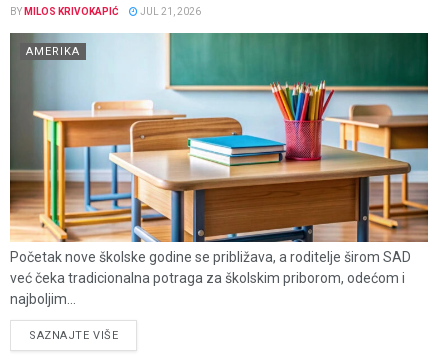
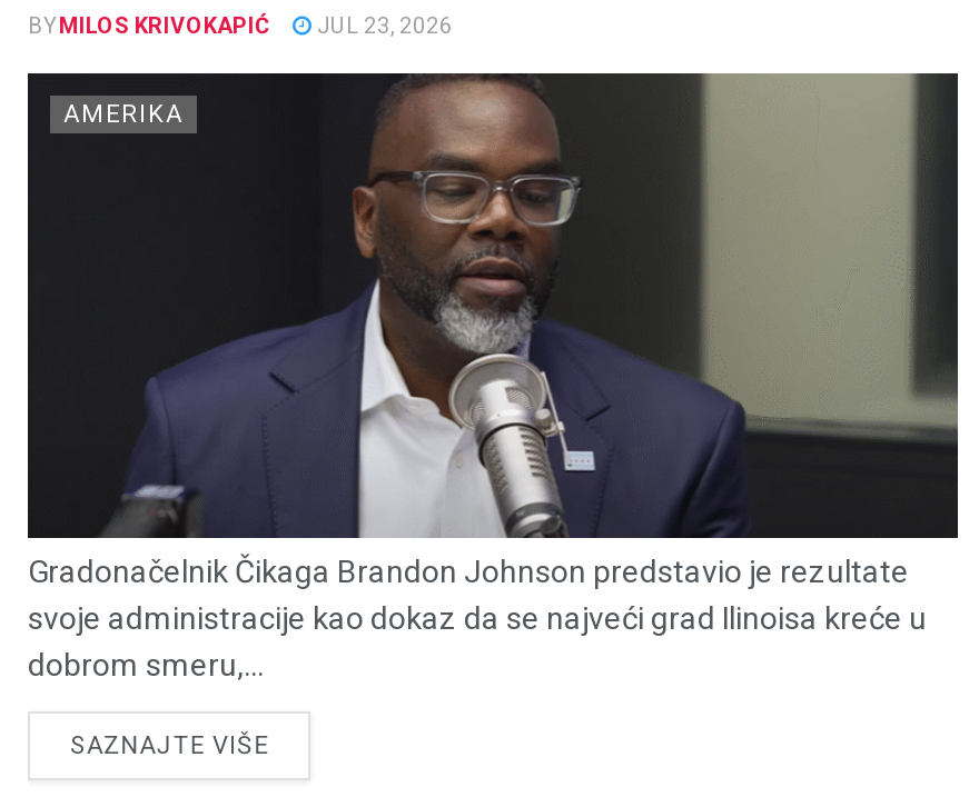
- BY MILOS KRIVOKAPIĆ JUL 21, 2026
+ BY MILOS KRIVOKAPIĆ JUL 23, 2026

- [image]
- Početak nove školske godine se približava, a roditelje širom SAD
- već čeka tradicionalna potraga za školskim priborom, odećom i
- najboljim...
+ [image]
+ Gradonačelnik Čikaga Brandon Johnson predstavio je rezultate
+ svoje administracije kao dokaz da se najveći grad Ilinoisa kreće u
+ dobrom smeru,...
